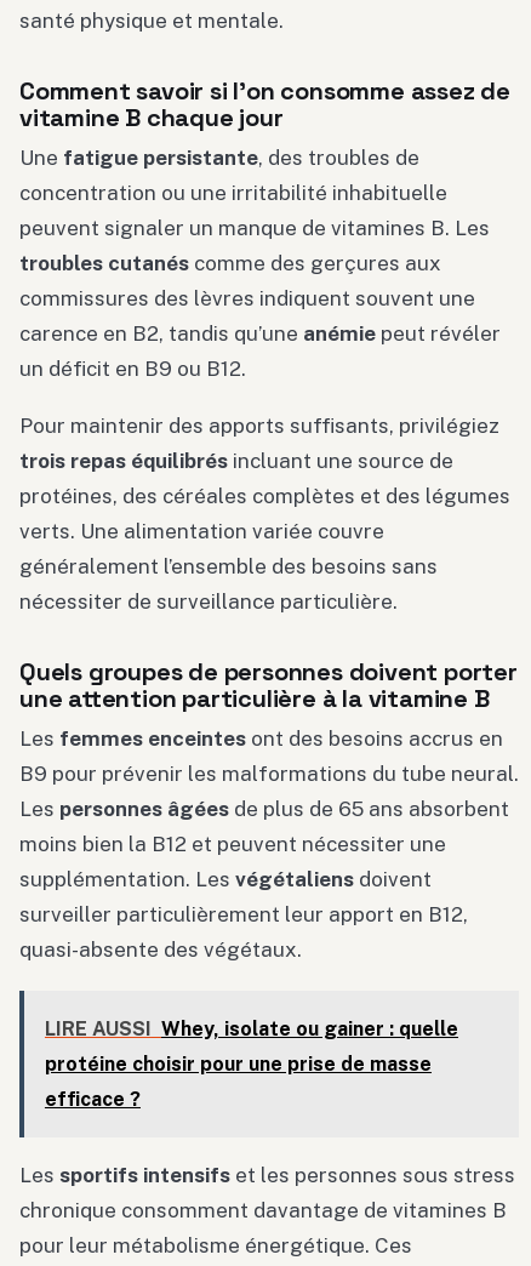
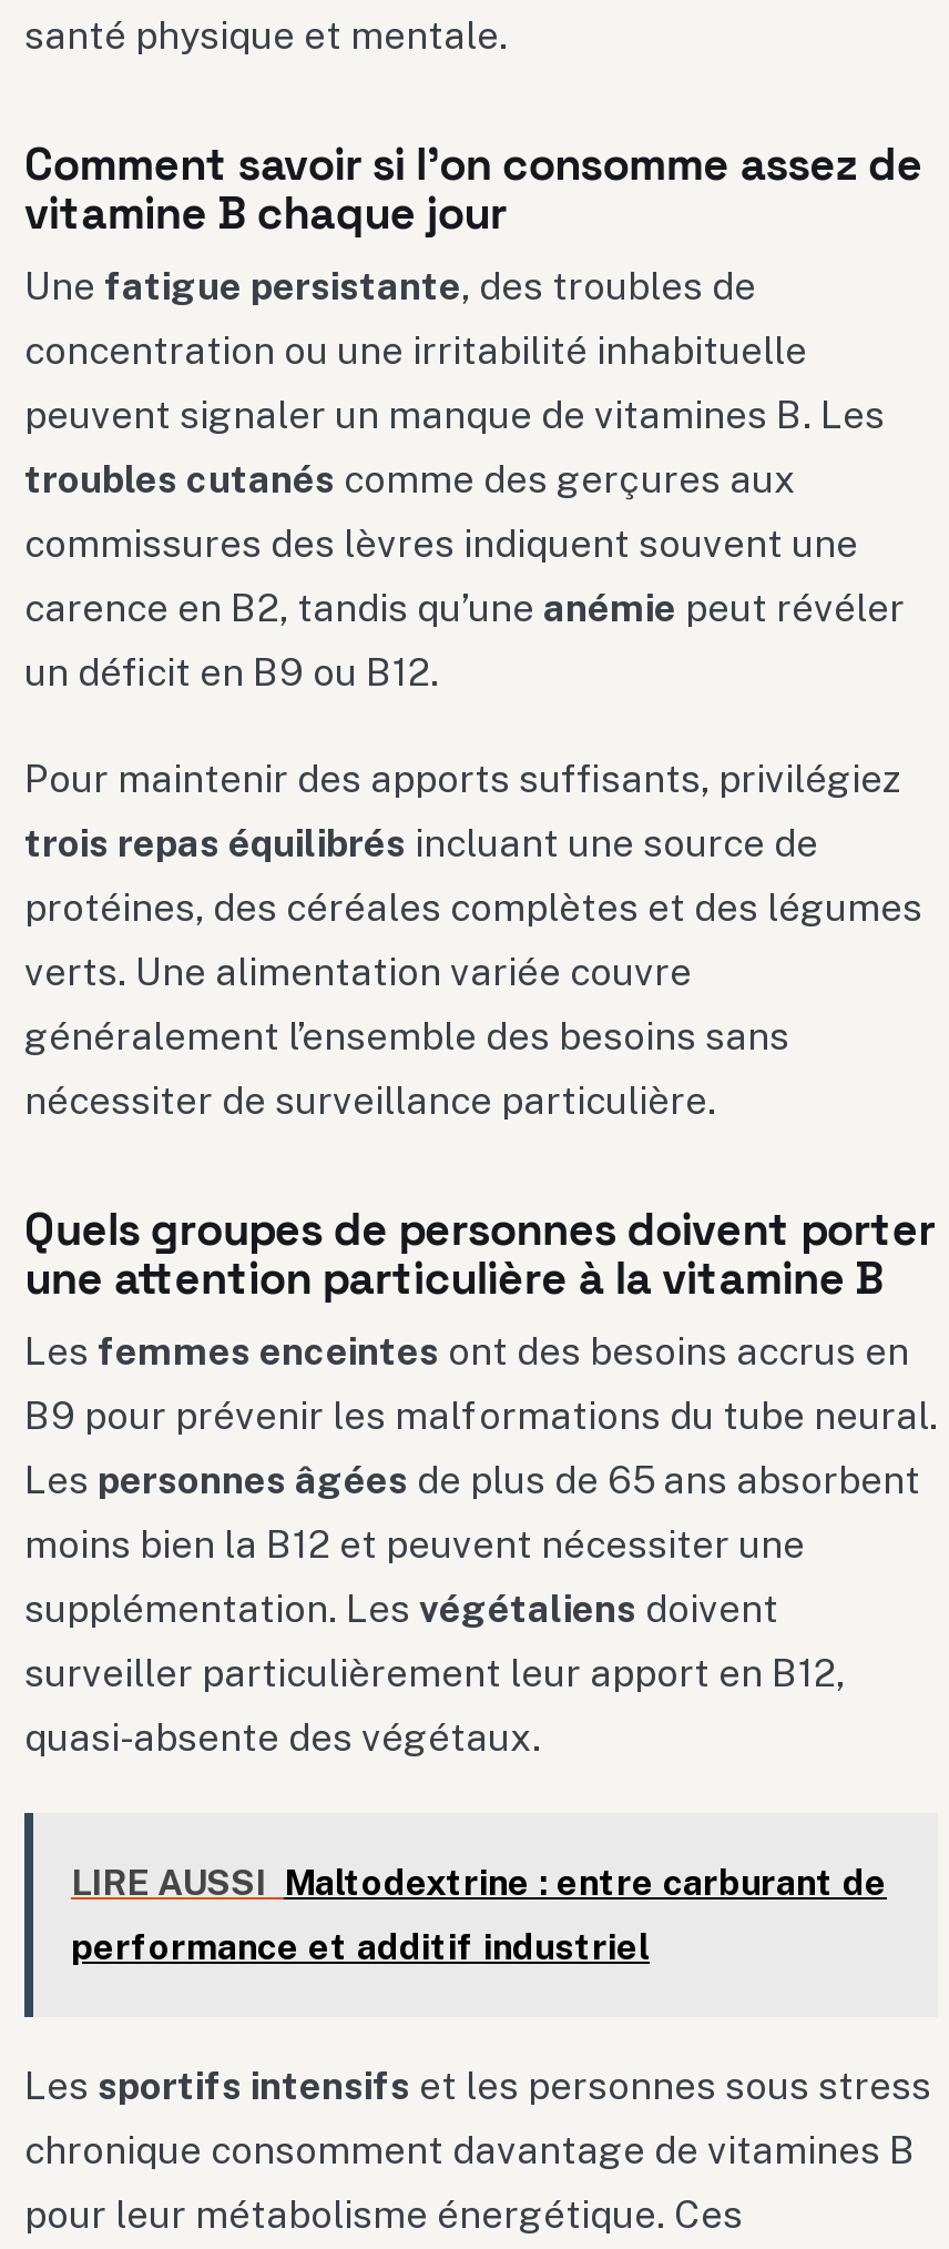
- LIRE AUSSI Whey, isolate ou gainer : quelle
- protéine choisir pour une prise de masse
- efficace ?
+ LIRE AUSSI Maltodextrine : entre carburant de
+ performance et additif industriel
